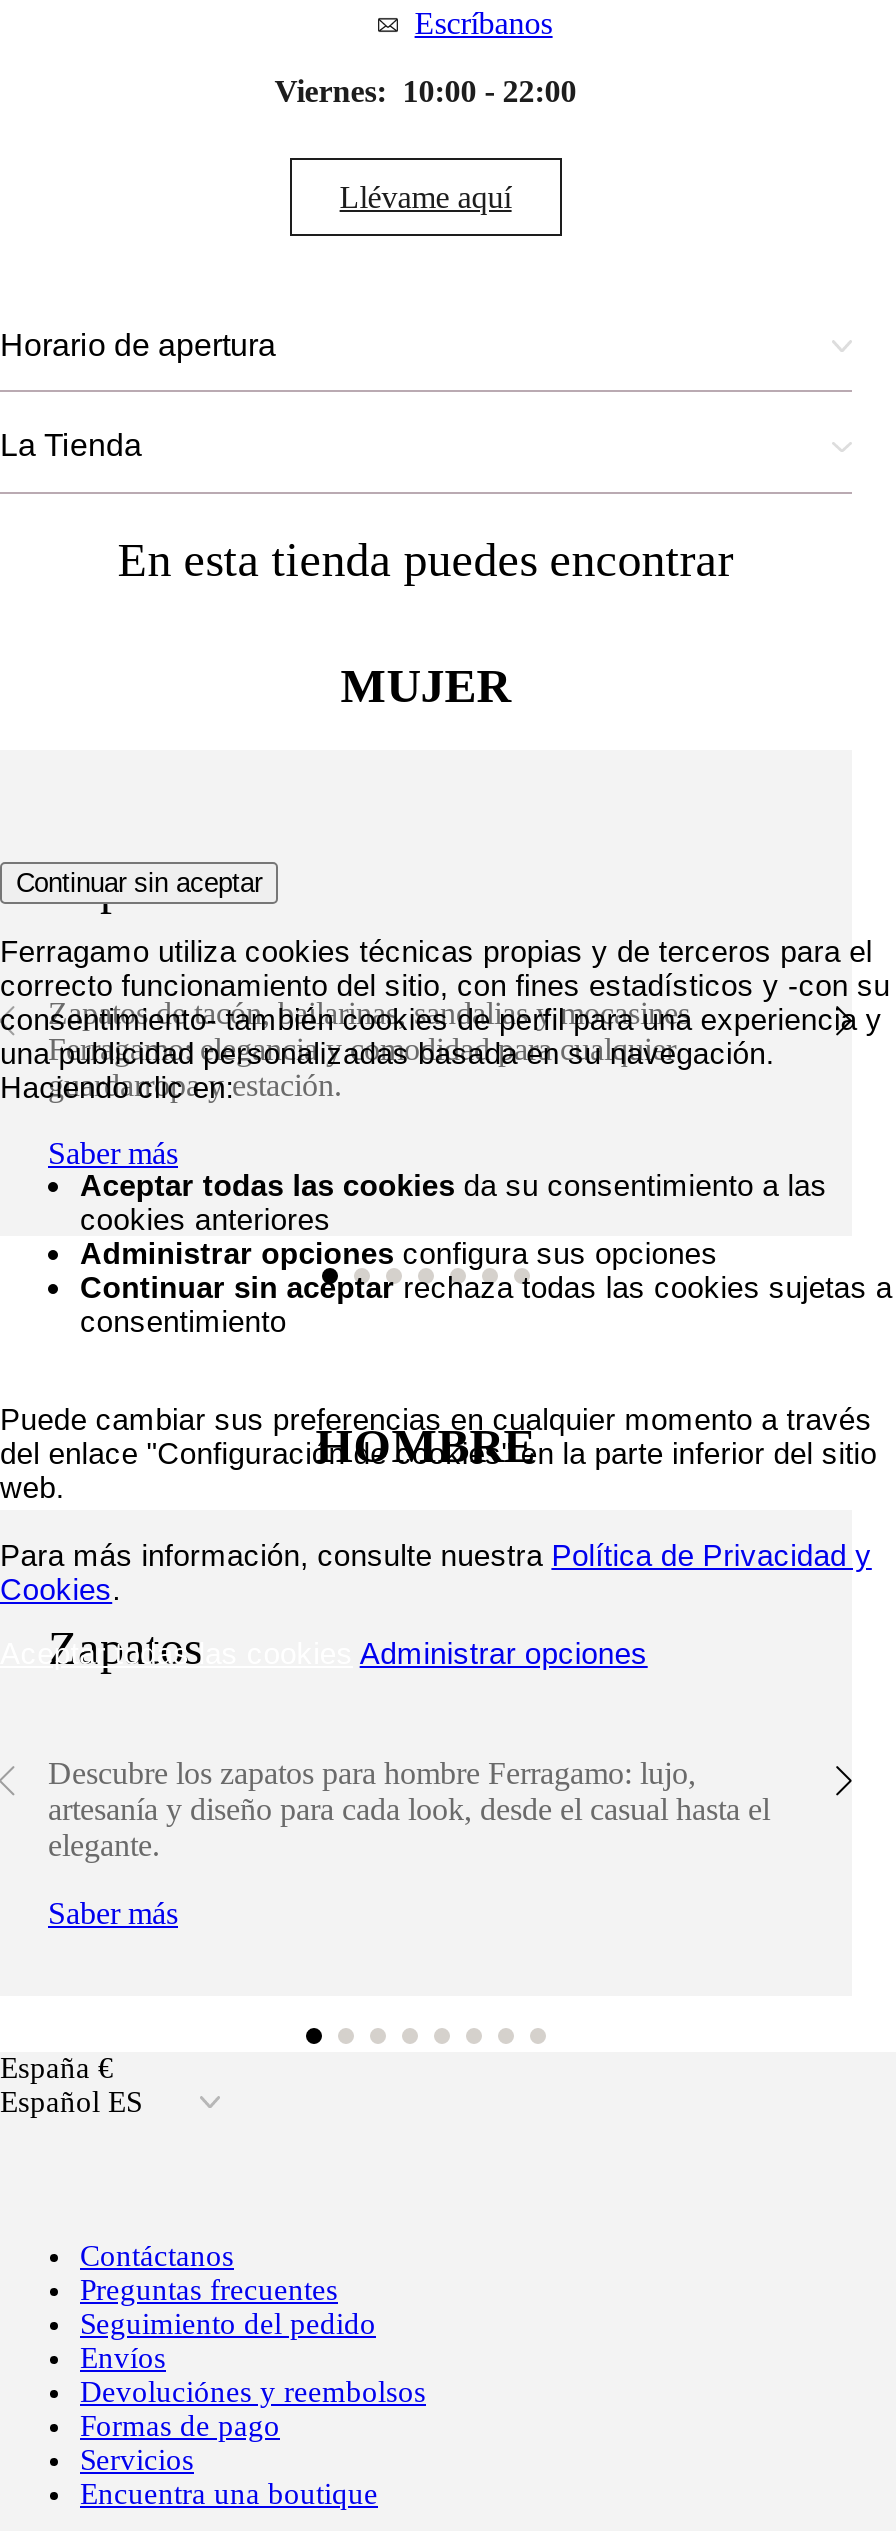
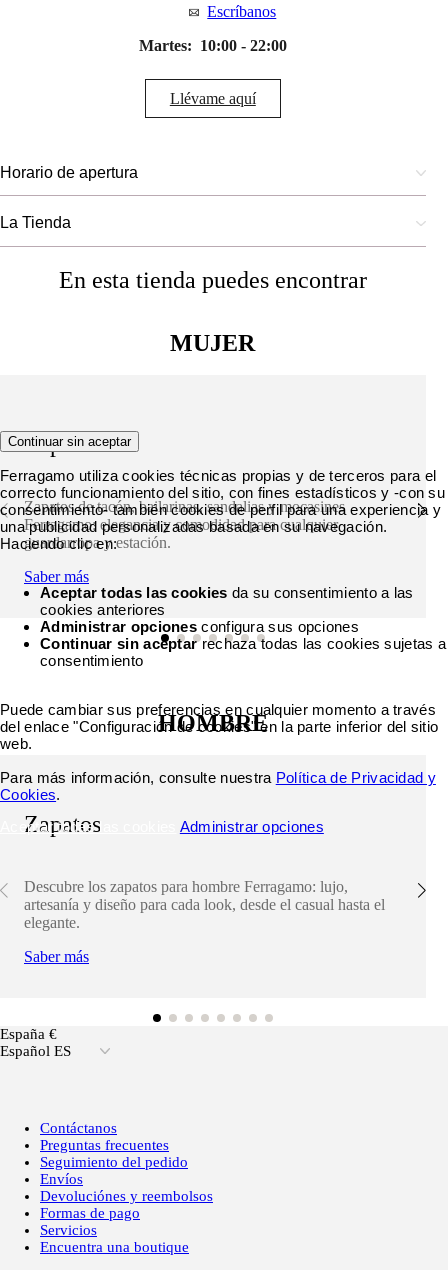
- Viernes: 10:00 - 22:00
+ Martes: 10:00 - 22:00
